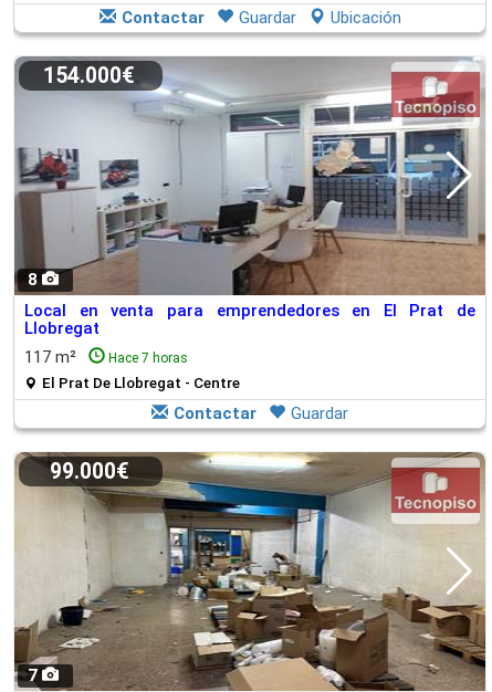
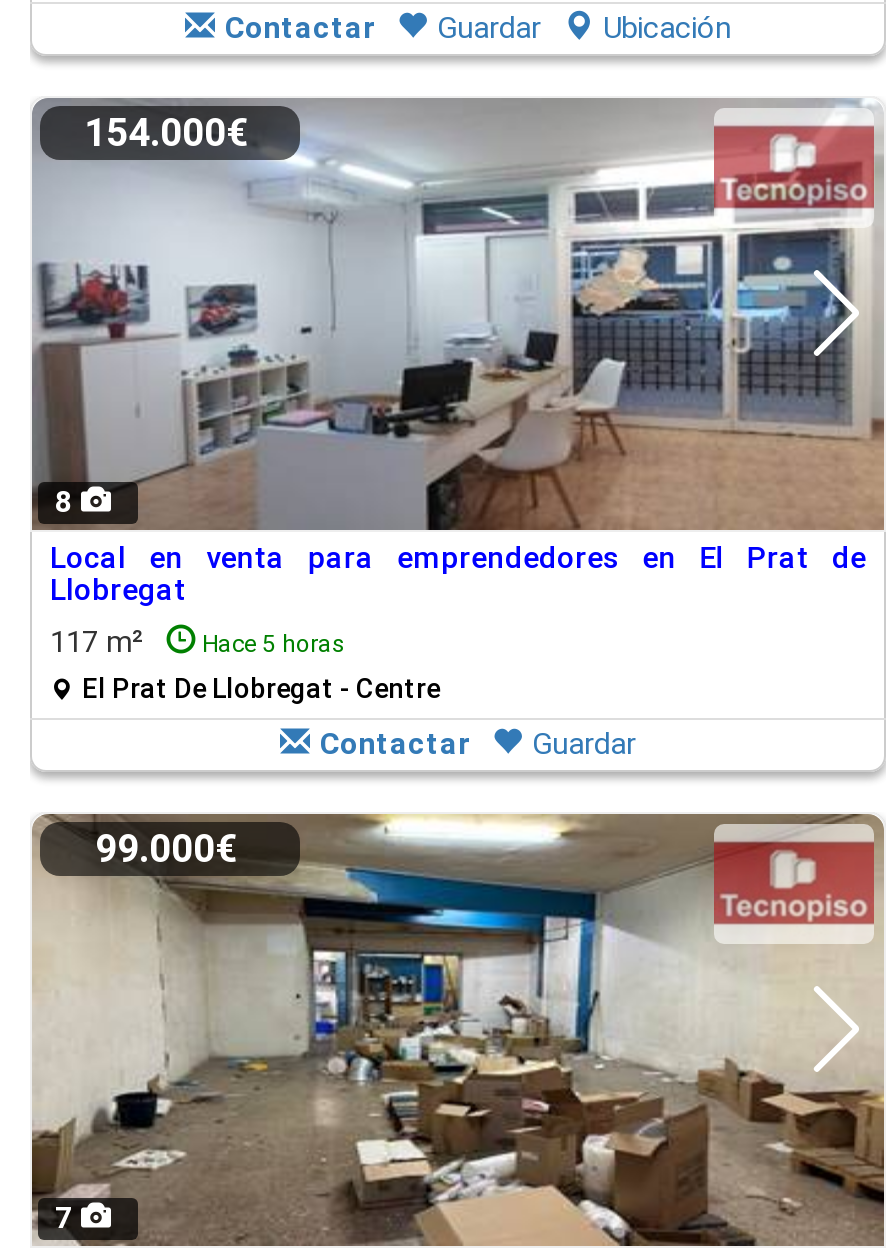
- 117 m² Hace 7 horas
+ 117 m² Hace 5 horas
